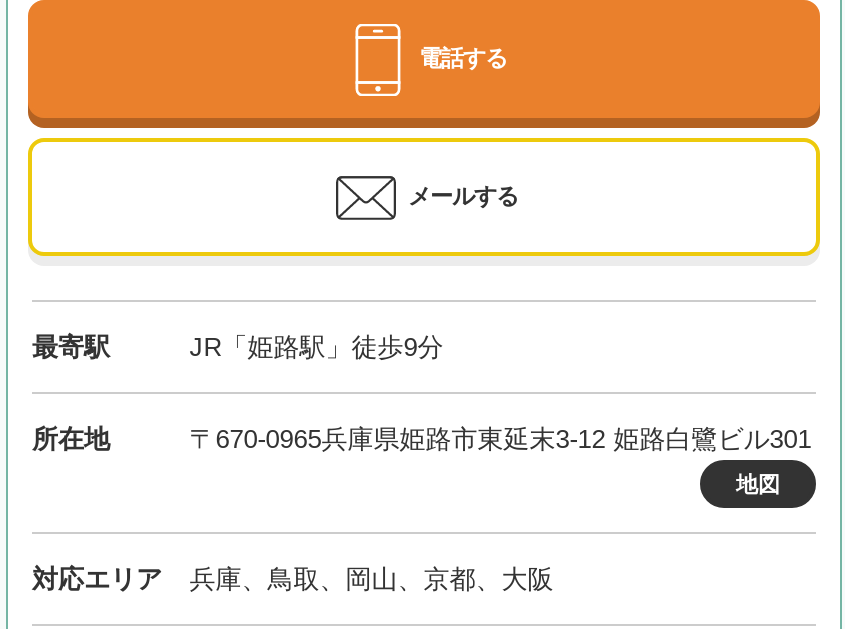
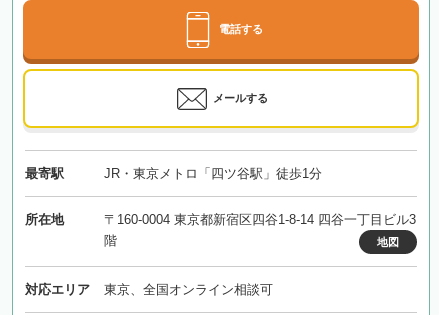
- JR「姫路駅」徒歩9分
+ JR・東京メトロ「四ツ谷駅」徒歩1分

- 〒670-0965兵庫県姫路市東延末3-12 姫路白鷺ビル301
+ 〒160-0004 東京都新宿区四谷1-8-14 四谷一丁目ビル3
+ 階

- 兵庫、鳥取、岡山、京都、大阪
+ 東京、全国オンライン相談可
